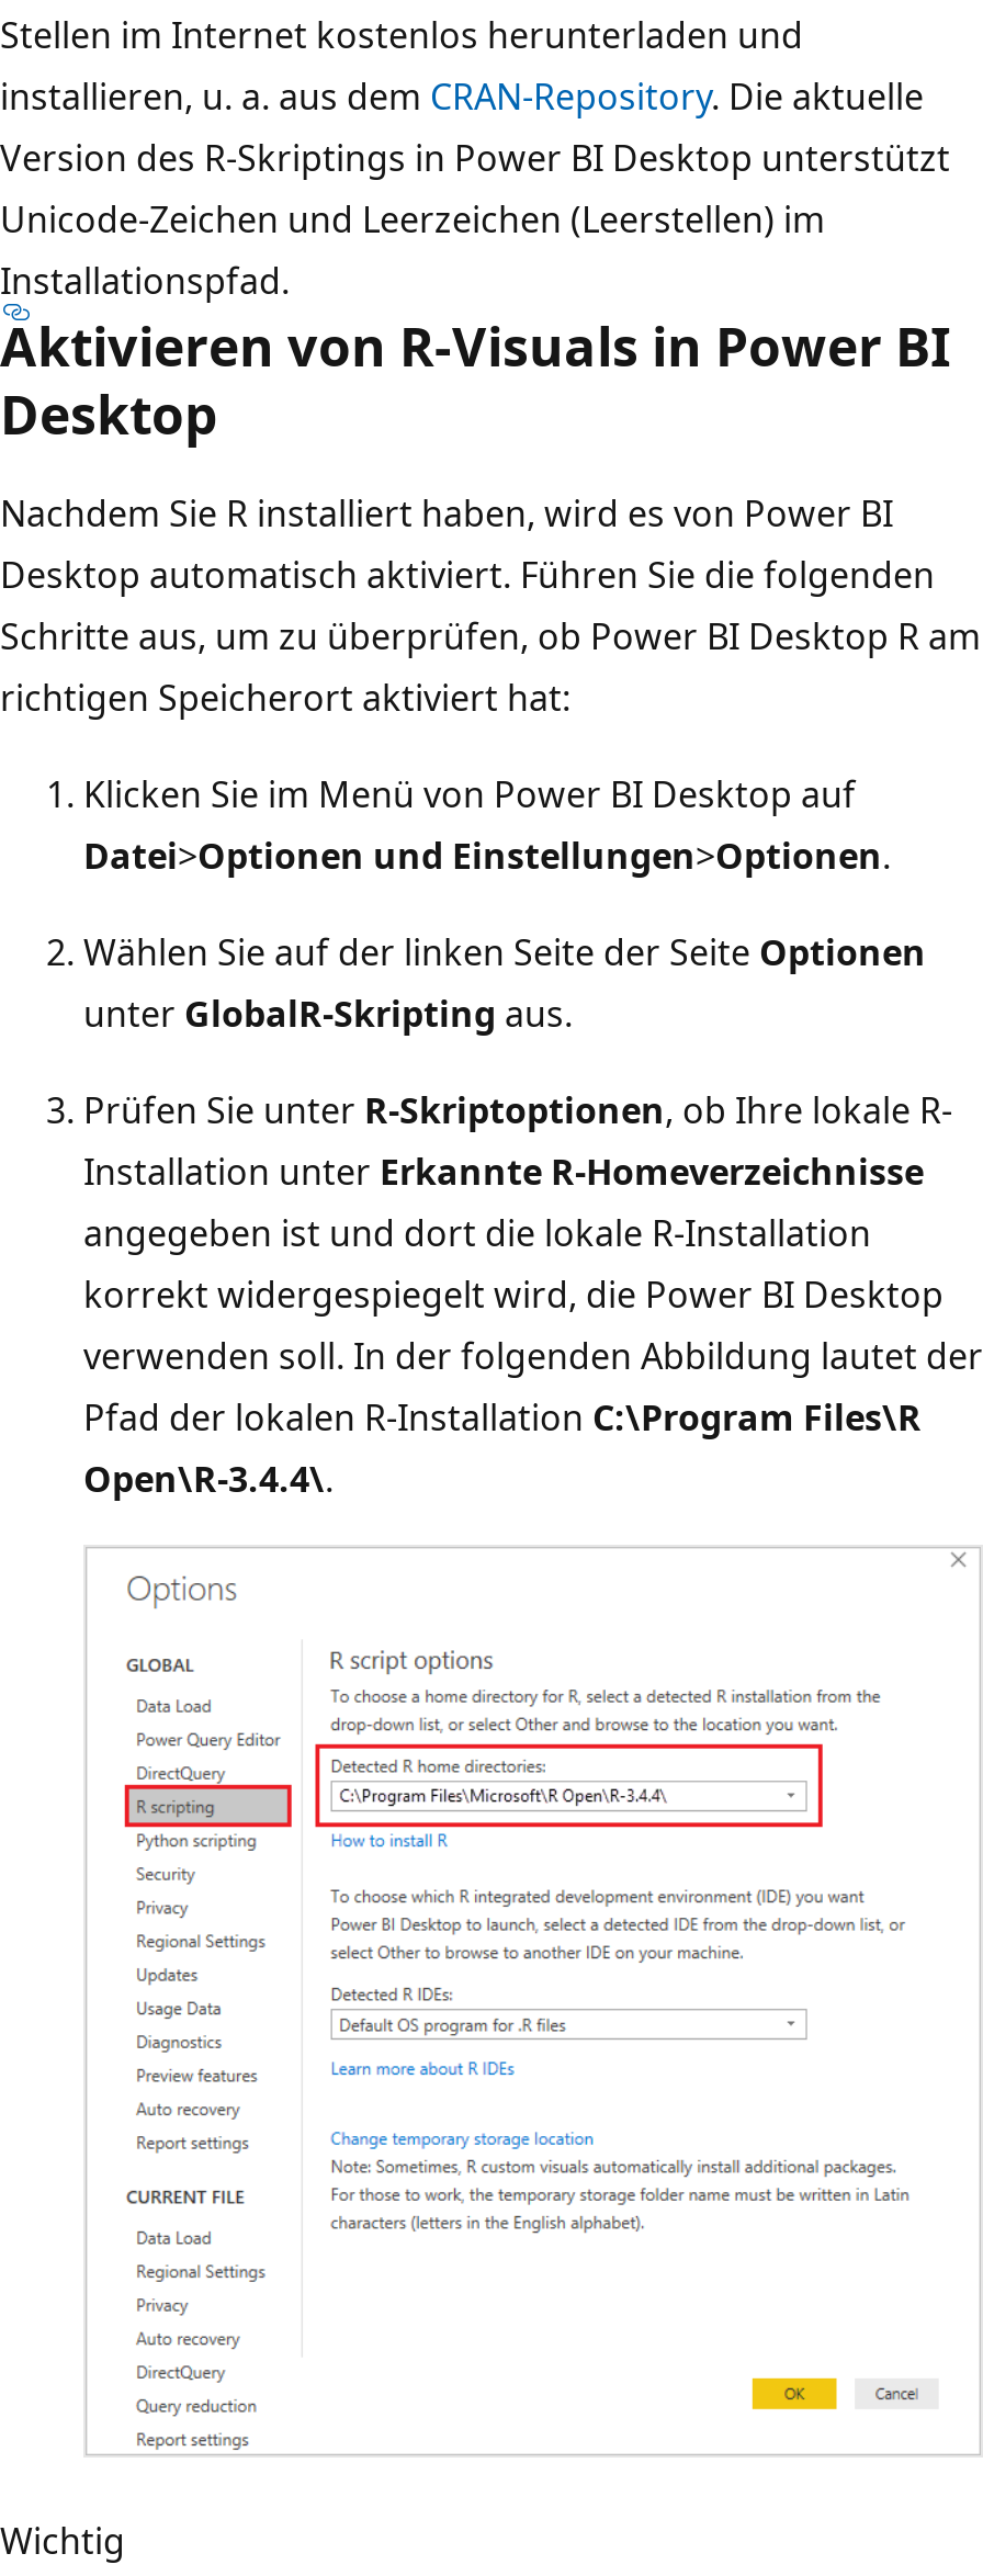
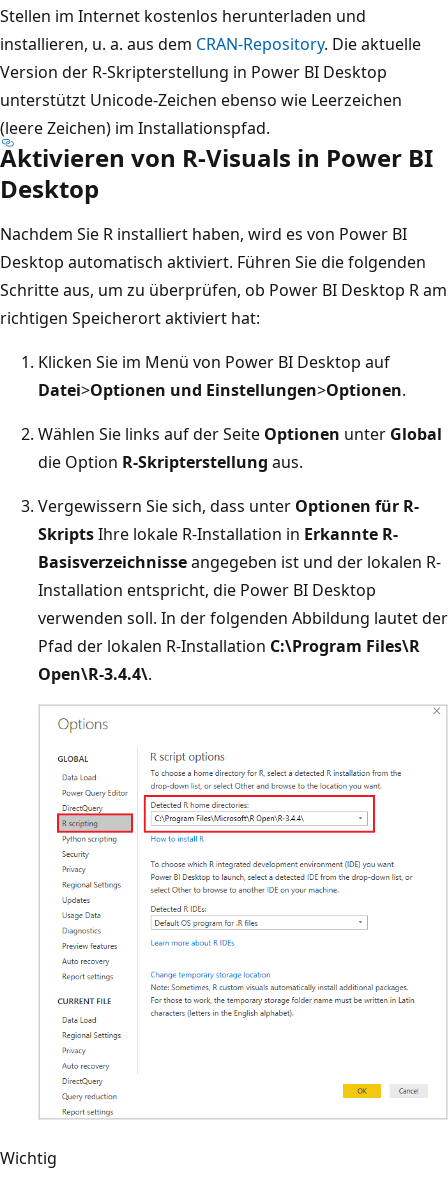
- Version des R-Skriptings in Power BI Desktop unterstützt
- Unicode-Zeichen und Leerzeichen (Leerstellen) im
- Installationspfad.
+ Version der R-Skripterstellung in Power BI Desktop
+ unterstützt Unicode-Zeichen ebenso wie Leerzeichen
+ (leere Zeichen) im Installationspfad.

- Wählen Sie auf der linken Seite der Seite Optionen
- unter GlobalR-Skripting aus.
+ Wählen Sie links auf der Seite Optionen unter Global
+ die Option R-Skripterstellung aus.

- Prüfen Sie unter R-Skriptoptionen, ob Ihre lokale R-
- Installation unter Erkannte R-Homeverzeichnisse
- angegeben ist und dort die lokale R-Installation
- korrekt widergespiegelt wird, die Power BI Desktop
+ Vergewissern Sie sich, dass unter Optionen für R-
+ Skripts Ihre lokale R-Installation in Erkannte R-
+ Basisverzeichnisse angegeben ist und der lokalen R-
+ Installation entspricht, die Power BI Desktop
